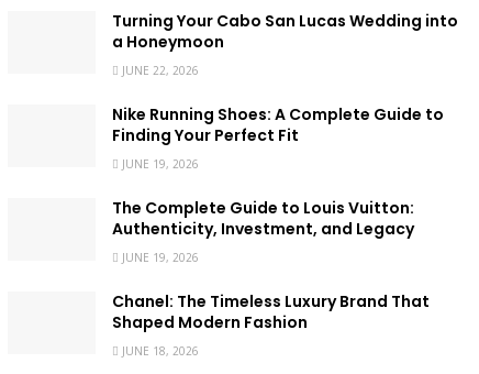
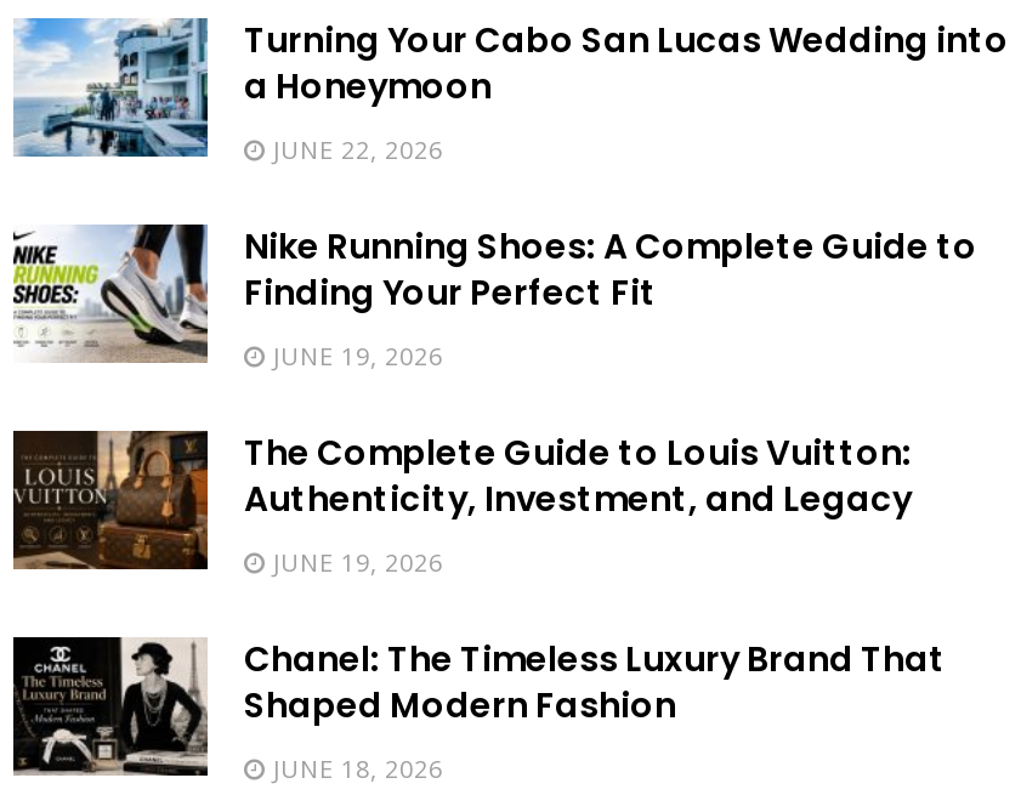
+ [image]

+ [image]

+ [image]

+ [image]
